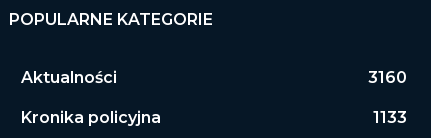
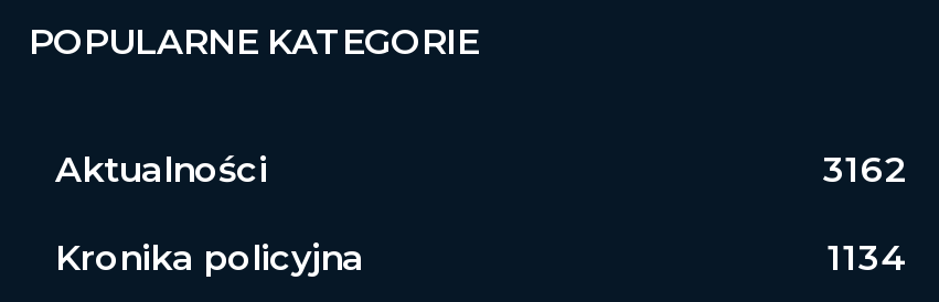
- 3160
+ 3162

- 1133
+ 1134
